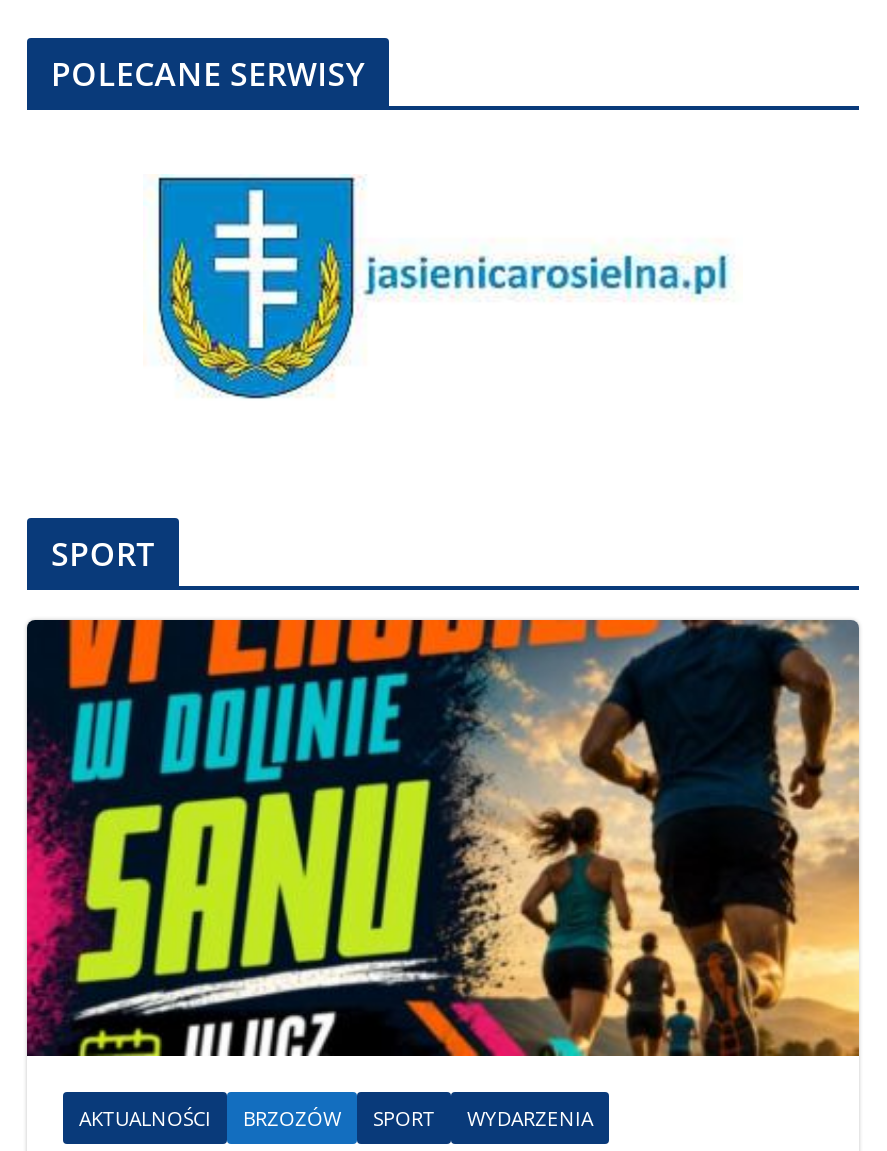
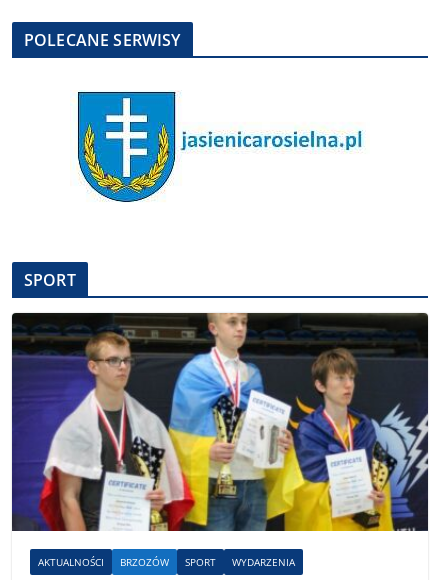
- [image]
+ [image]
